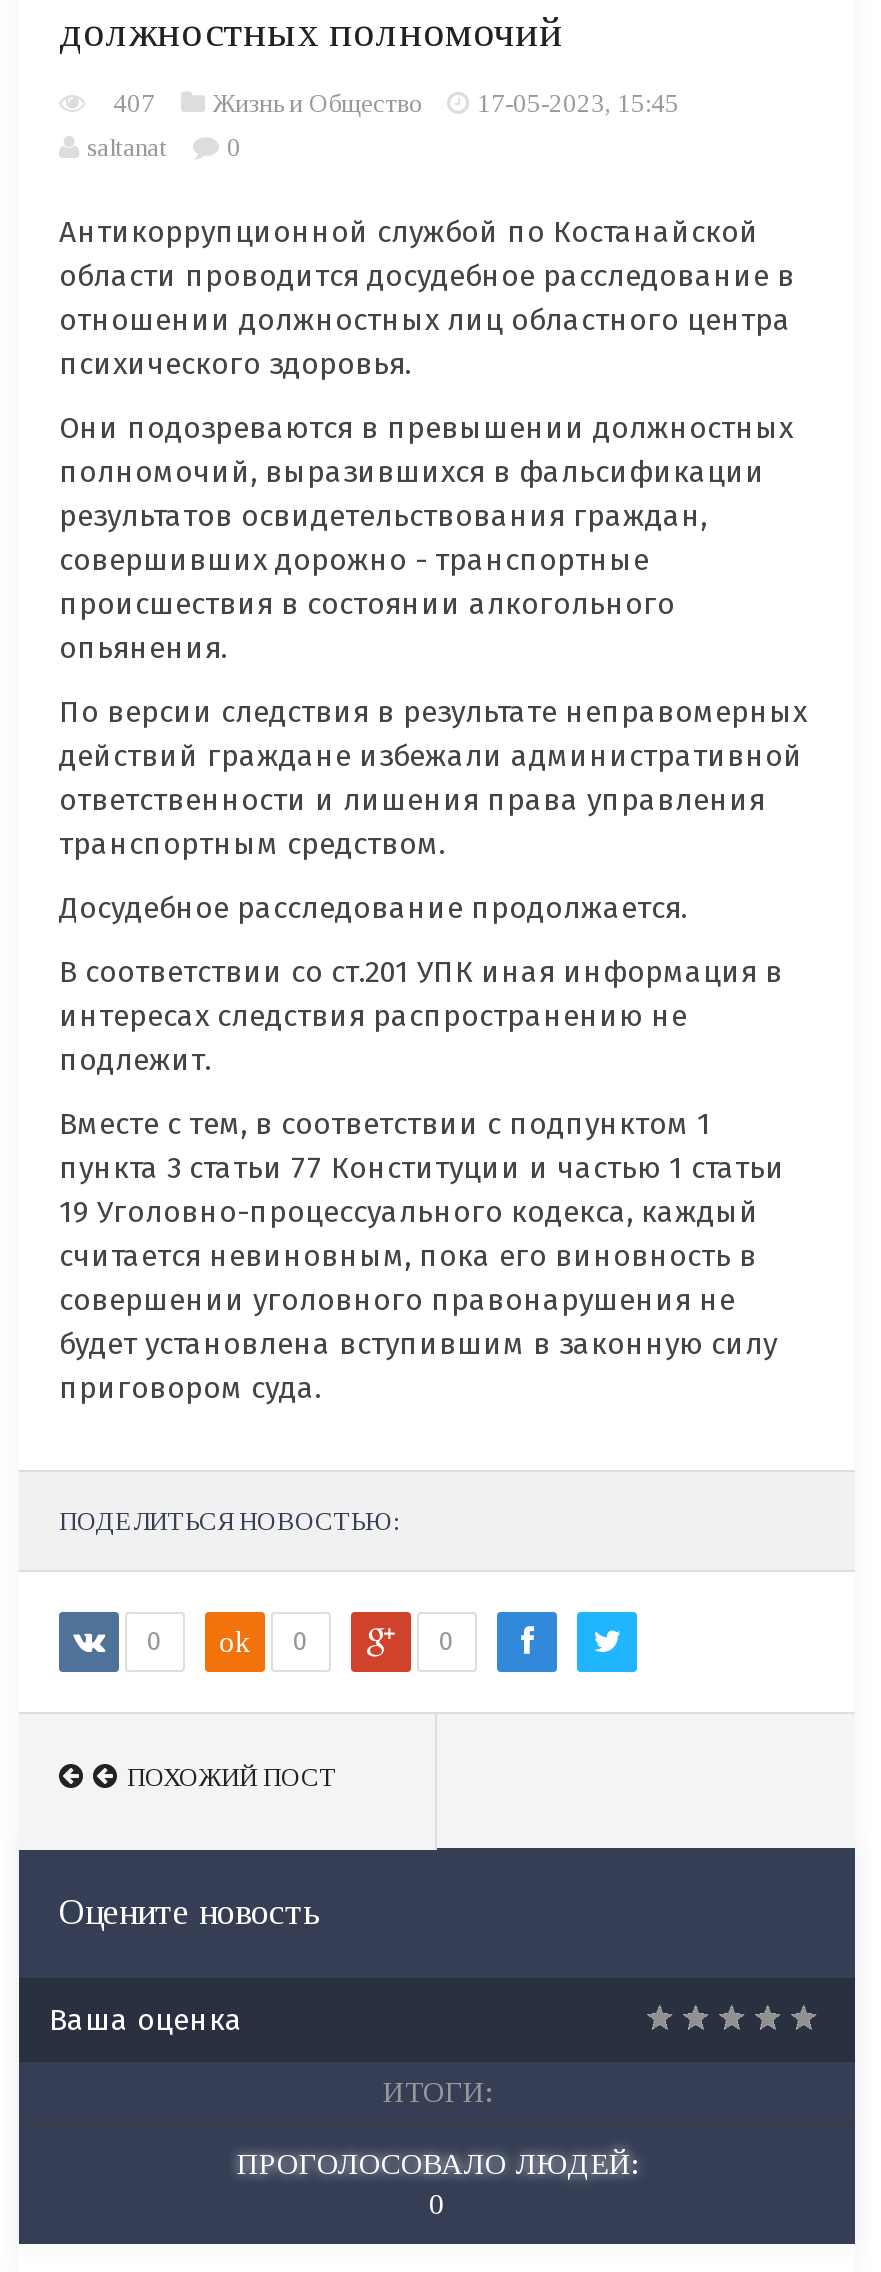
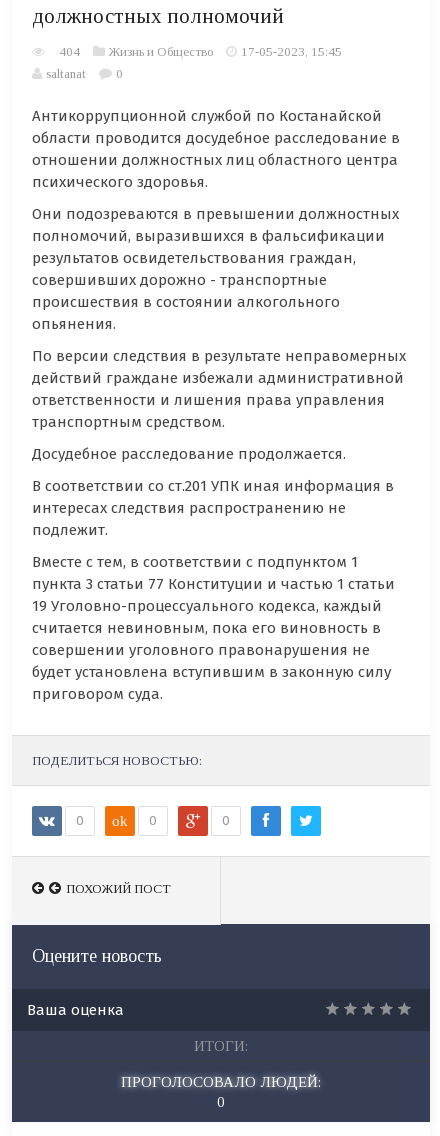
- 407 Жизнь и Общество 17-05-2023, 15:45
+ 404 Жизнь и Общество 17-05-2023, 15:45
